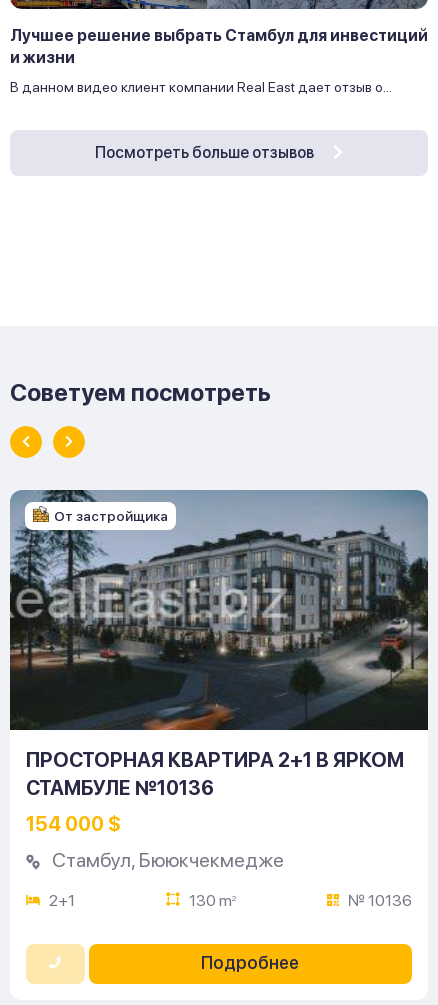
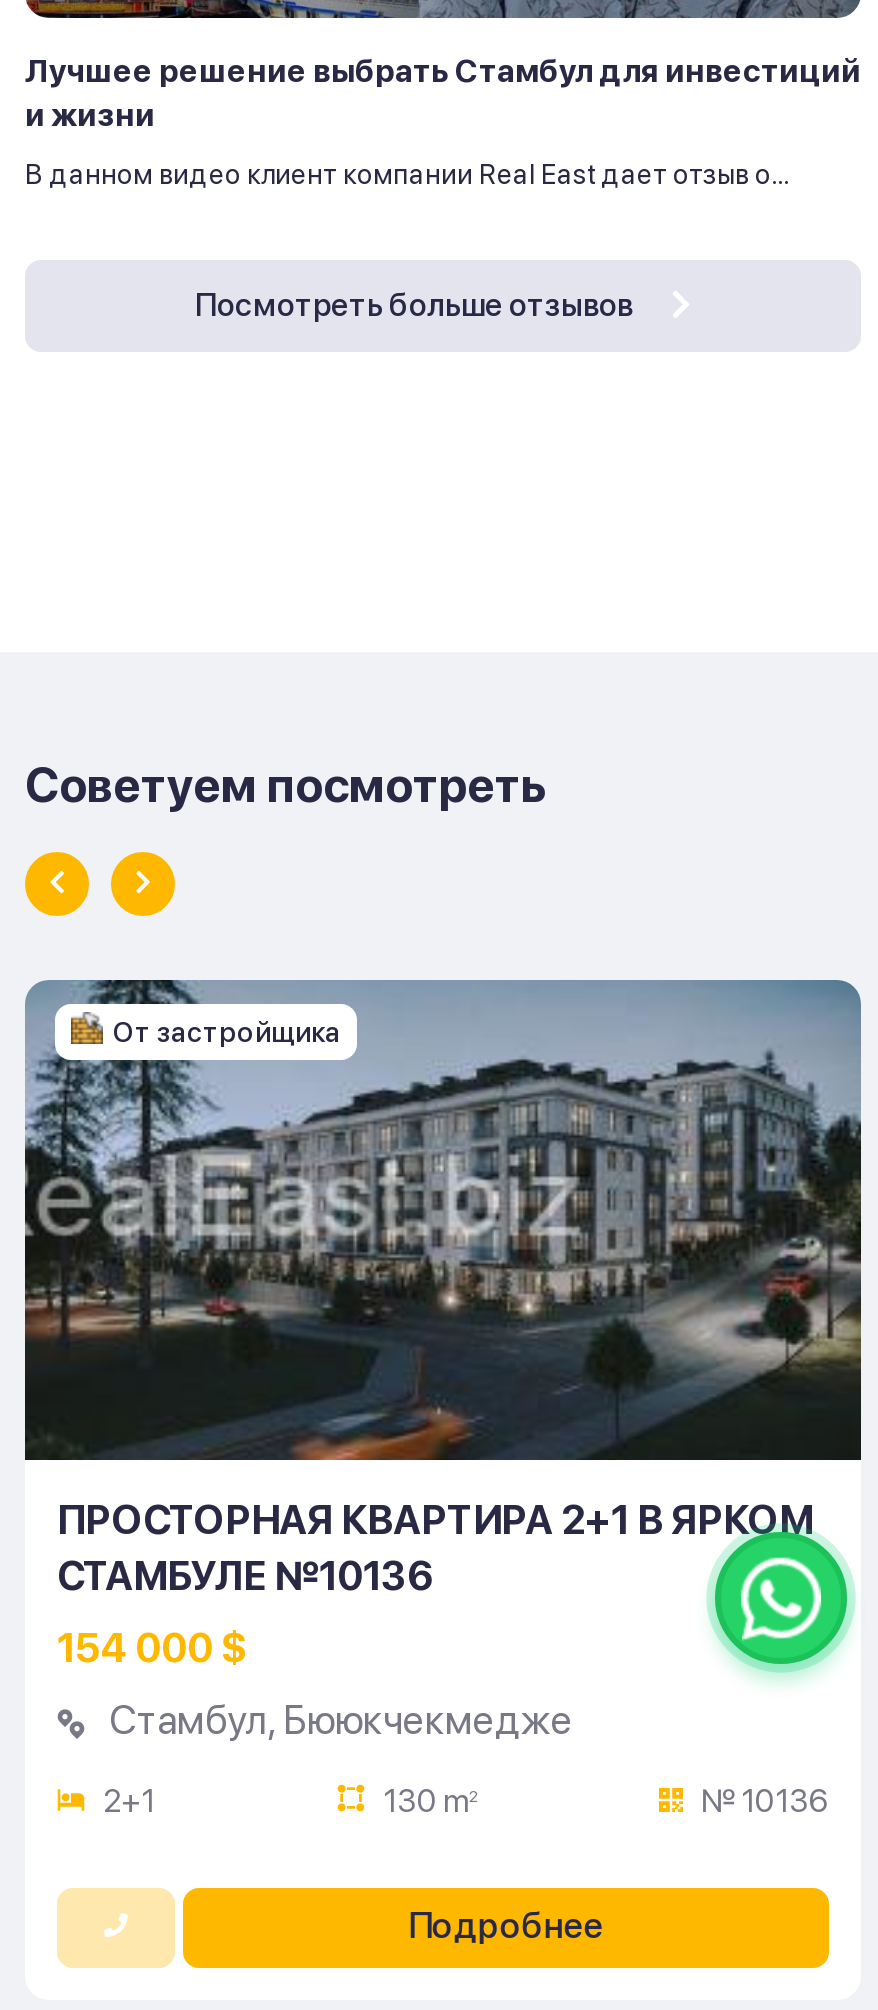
+ [image]
